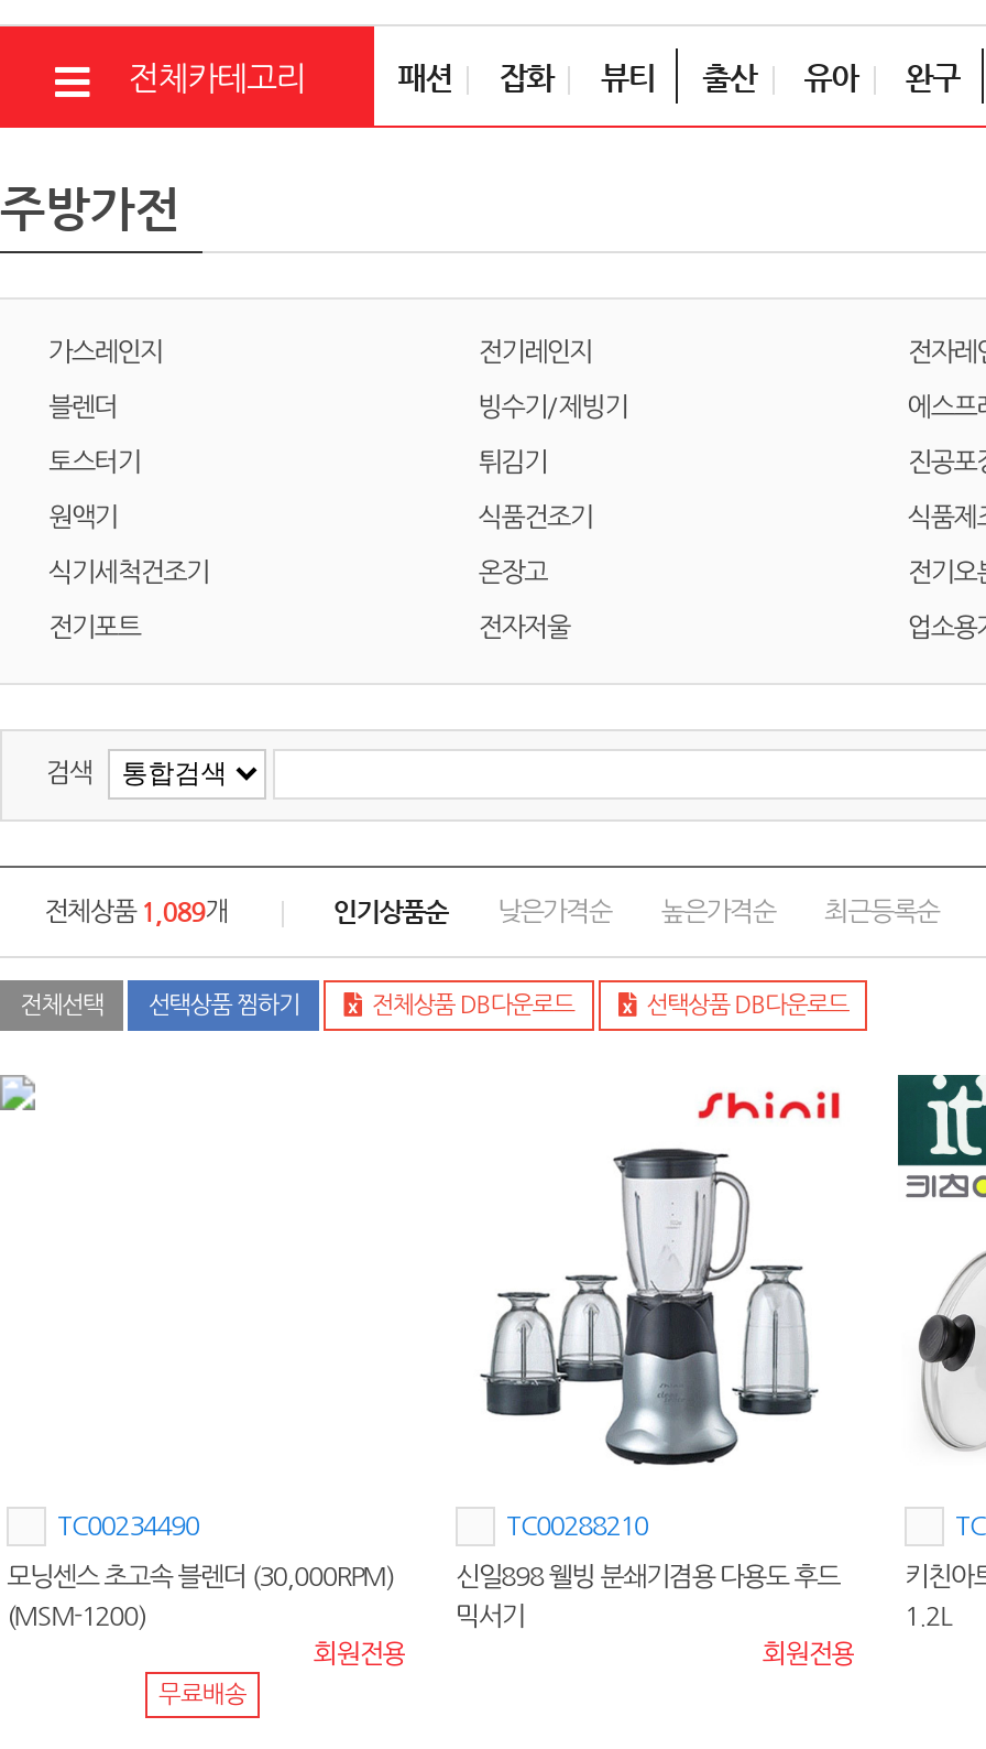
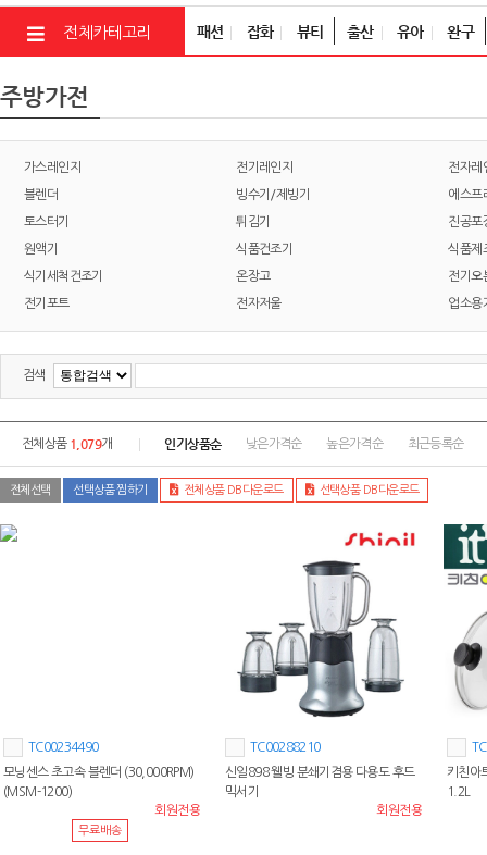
- 전체상품 1,089개
+ 전체상품 1,079개
